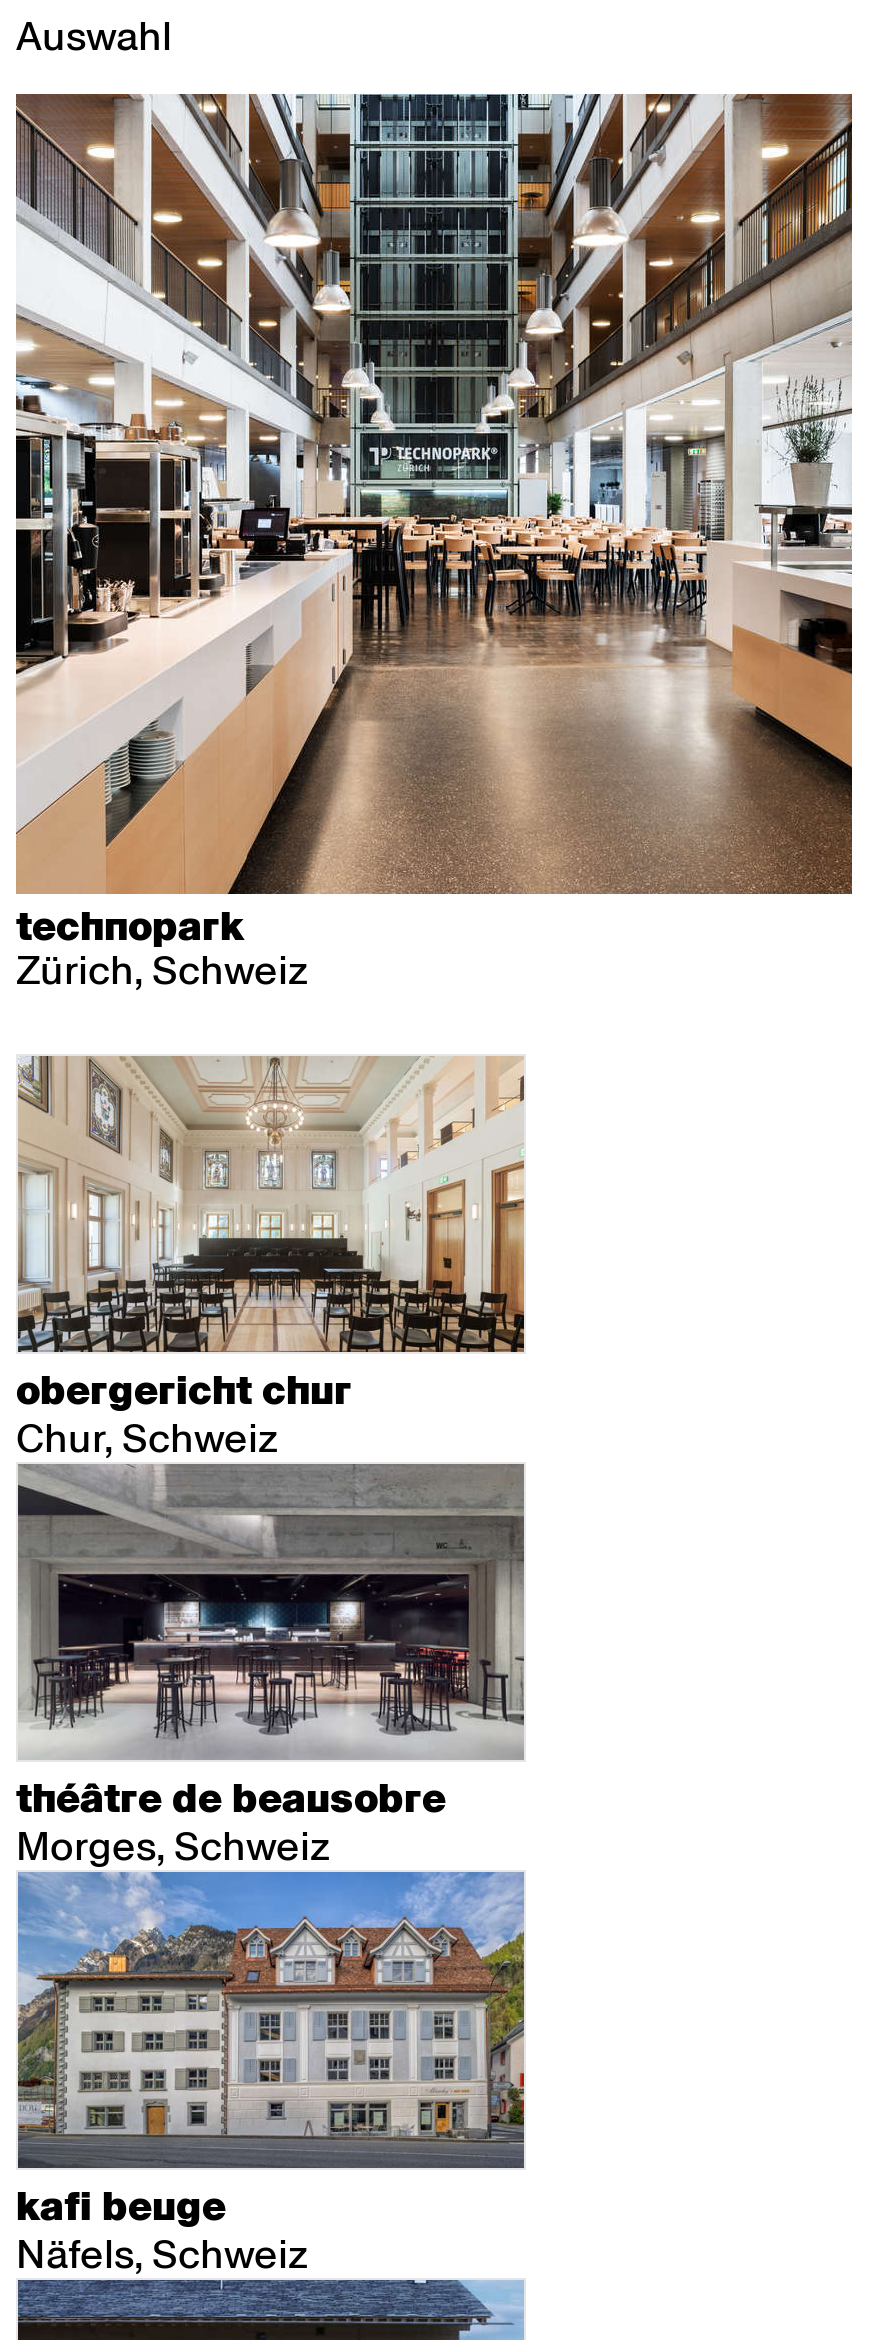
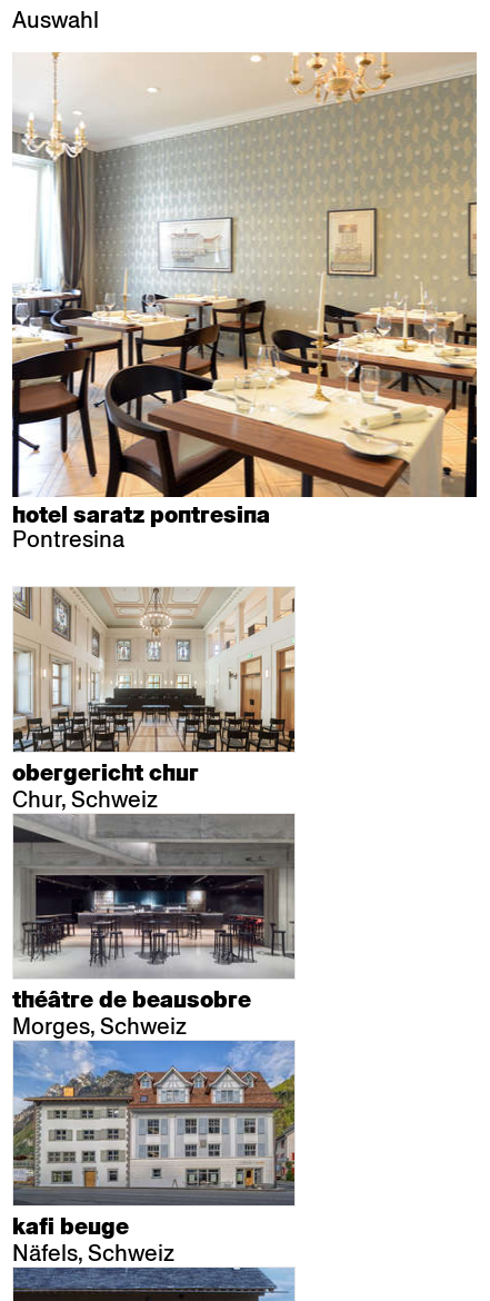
- [image]
- technopark
- Zürich, Schweiz
+ [image]
+ hotel saratz pontresina
+ Pontresina
